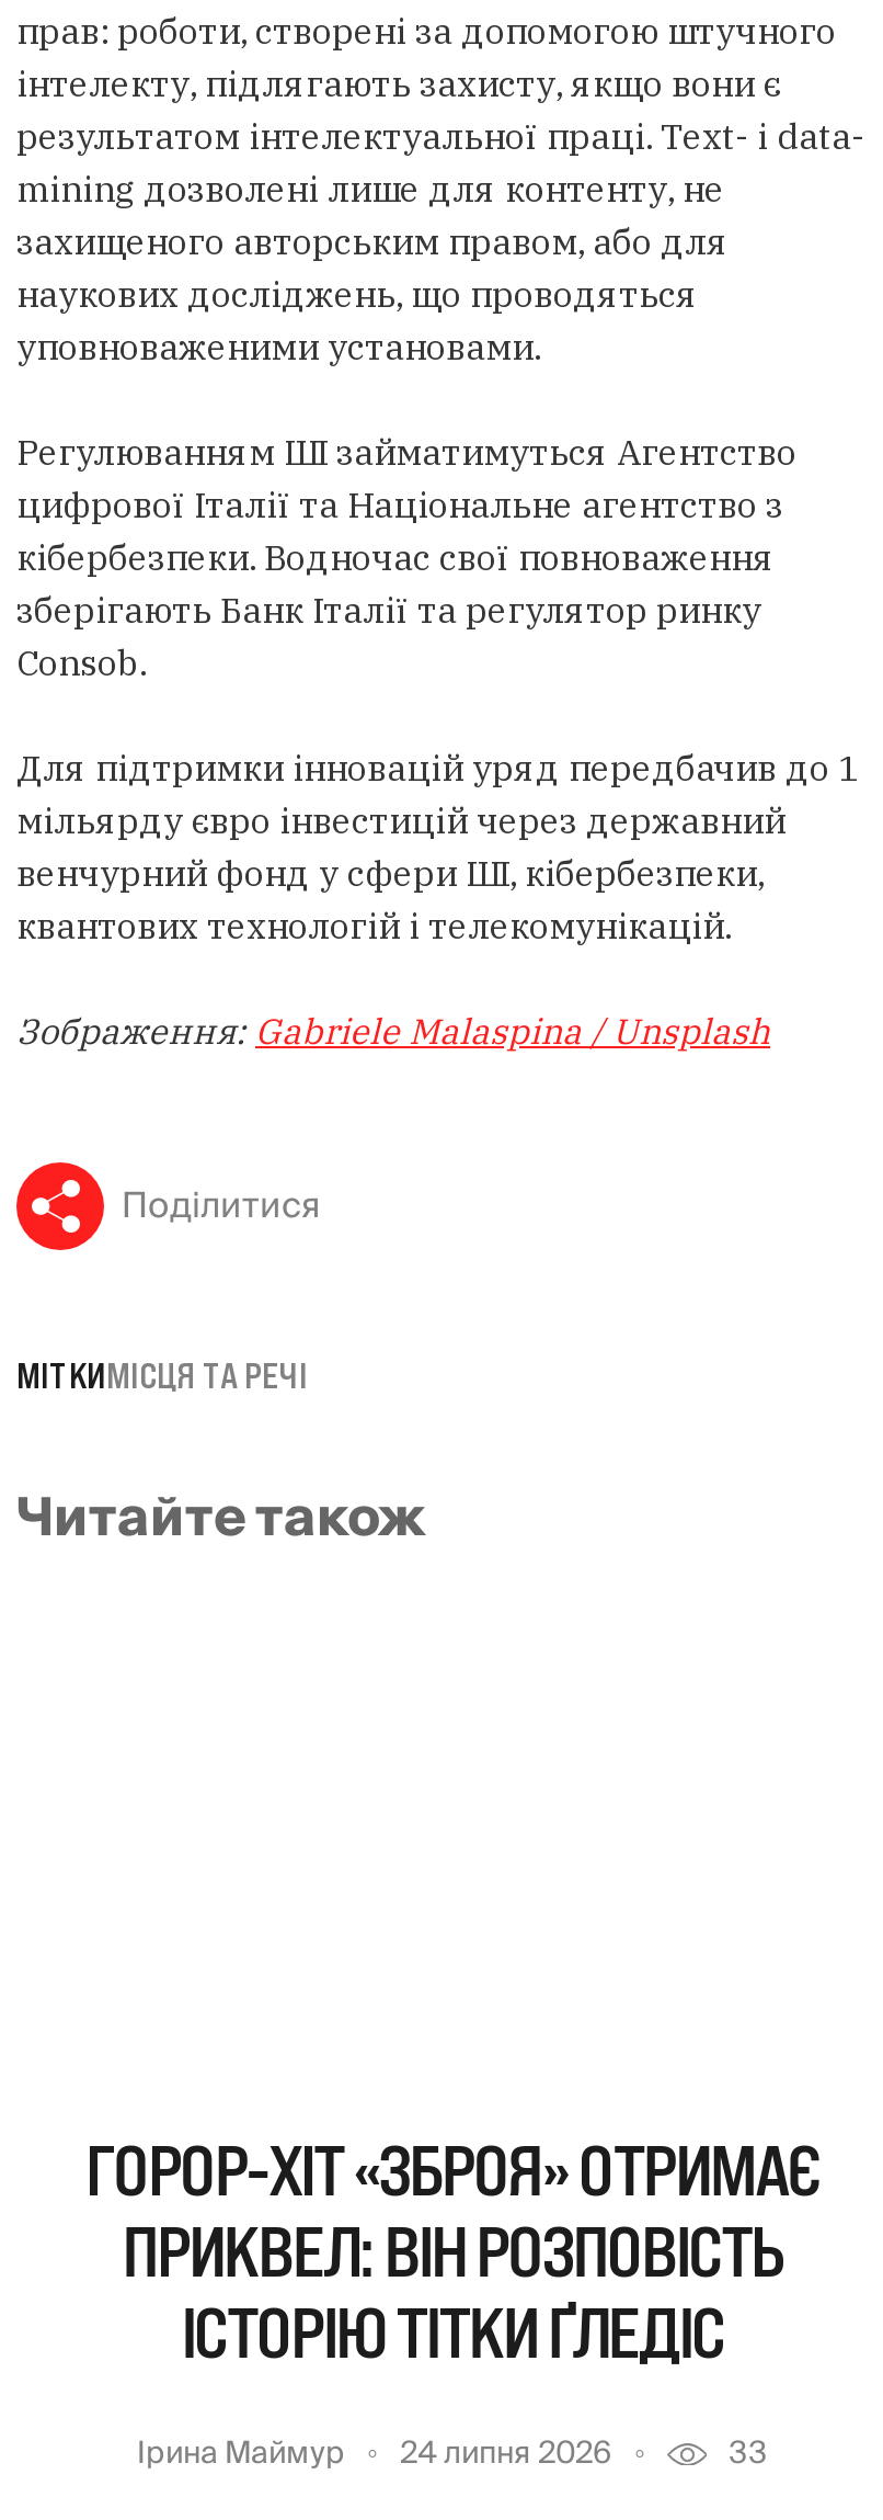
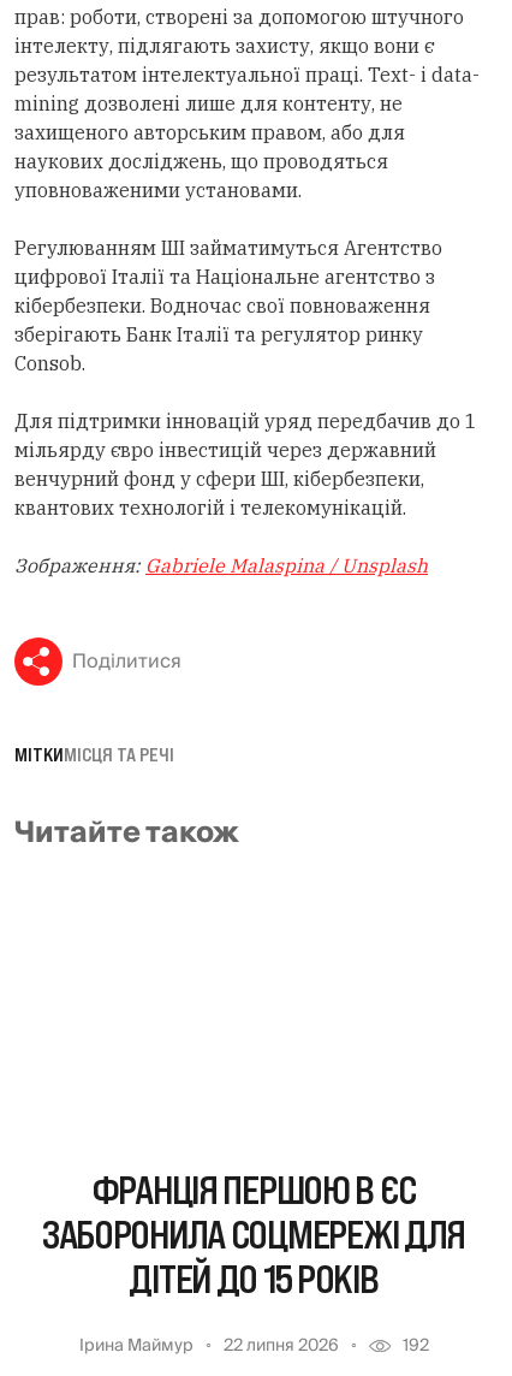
- ГОРОР-ХІТ «ЗБРОЯ» ОТРИМАЄ
- ПРИКВЕЛ: ВІН РОЗПОВІСТЬ
- ІСТОРІЮ ТІТКИ ҐЛЕДІС
+ ФРАНЦІЯ ПЕРШОЮ В ЄС
+ ЗАБОРОНИЛА СОЦМЕРЕЖІ ДЛЯ
+ ДІТЕЙ ДО 15 РОКІВ

- 24 липня 2026
- 33
+ 22 липня 2026
+ 192
